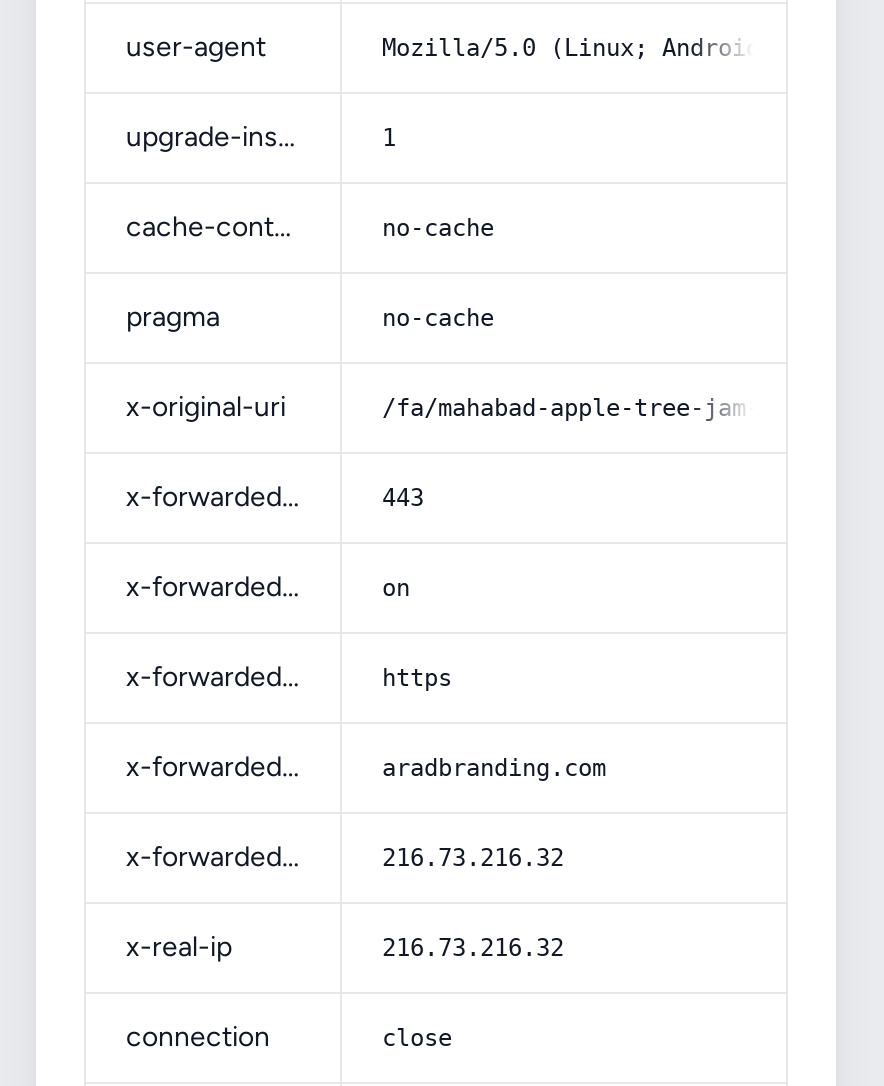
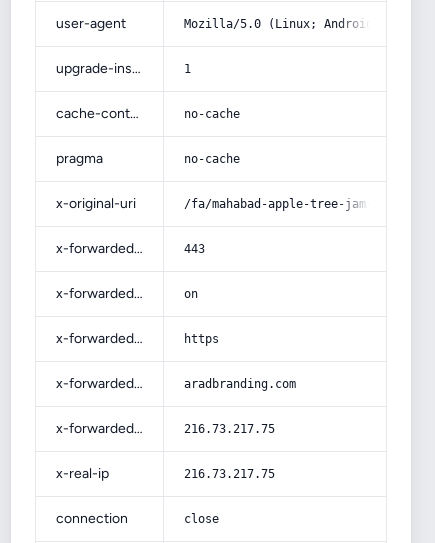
- 216.73.216.32
+ 216.73.217.75

- 216.73.216.32
+ 216.73.217.75
